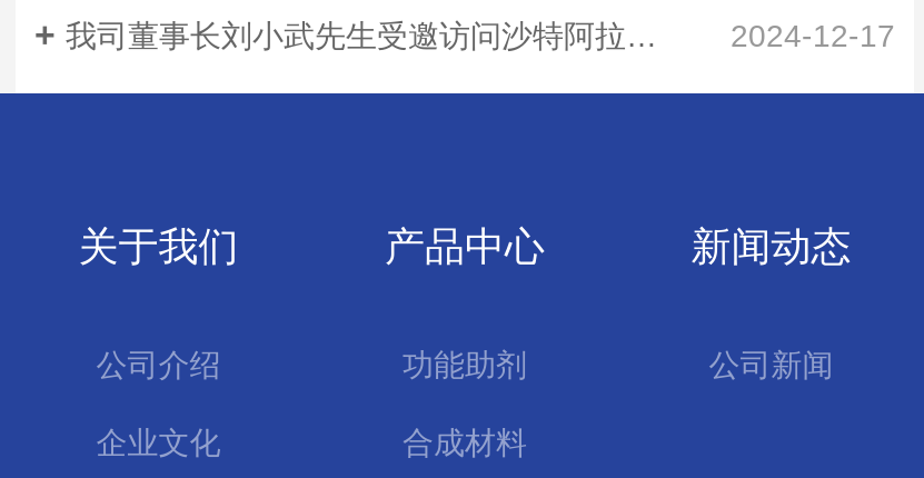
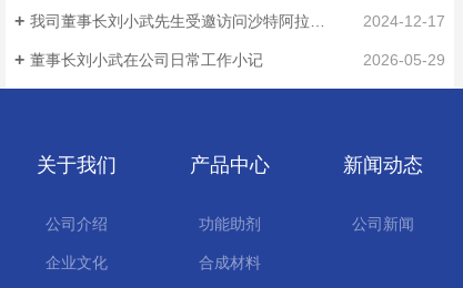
+ 董事长刘小武在公司日常工作小记
+ 2026-05-29
